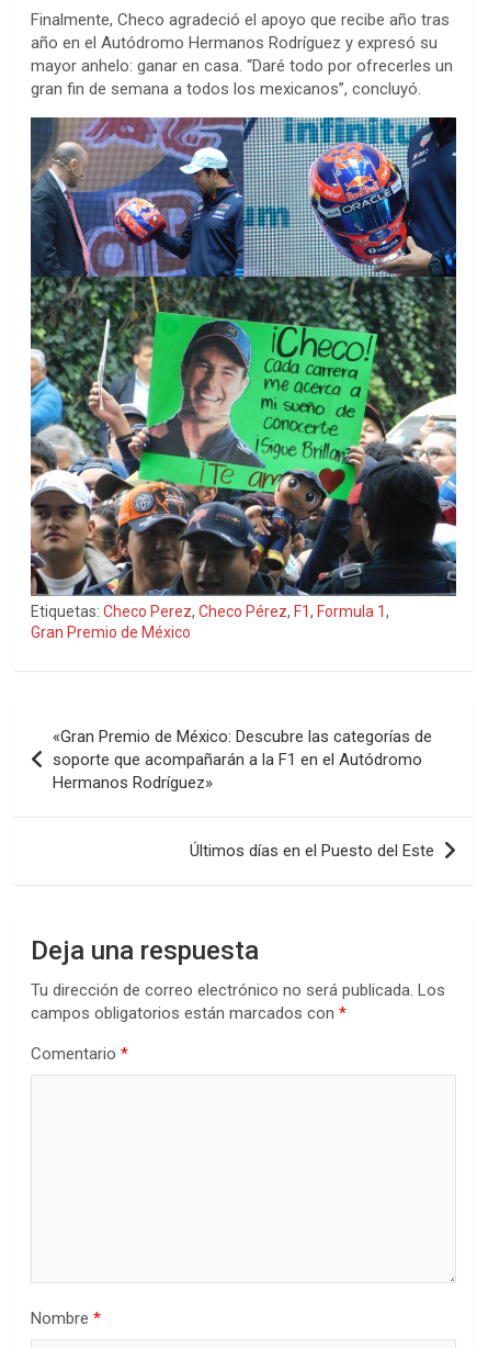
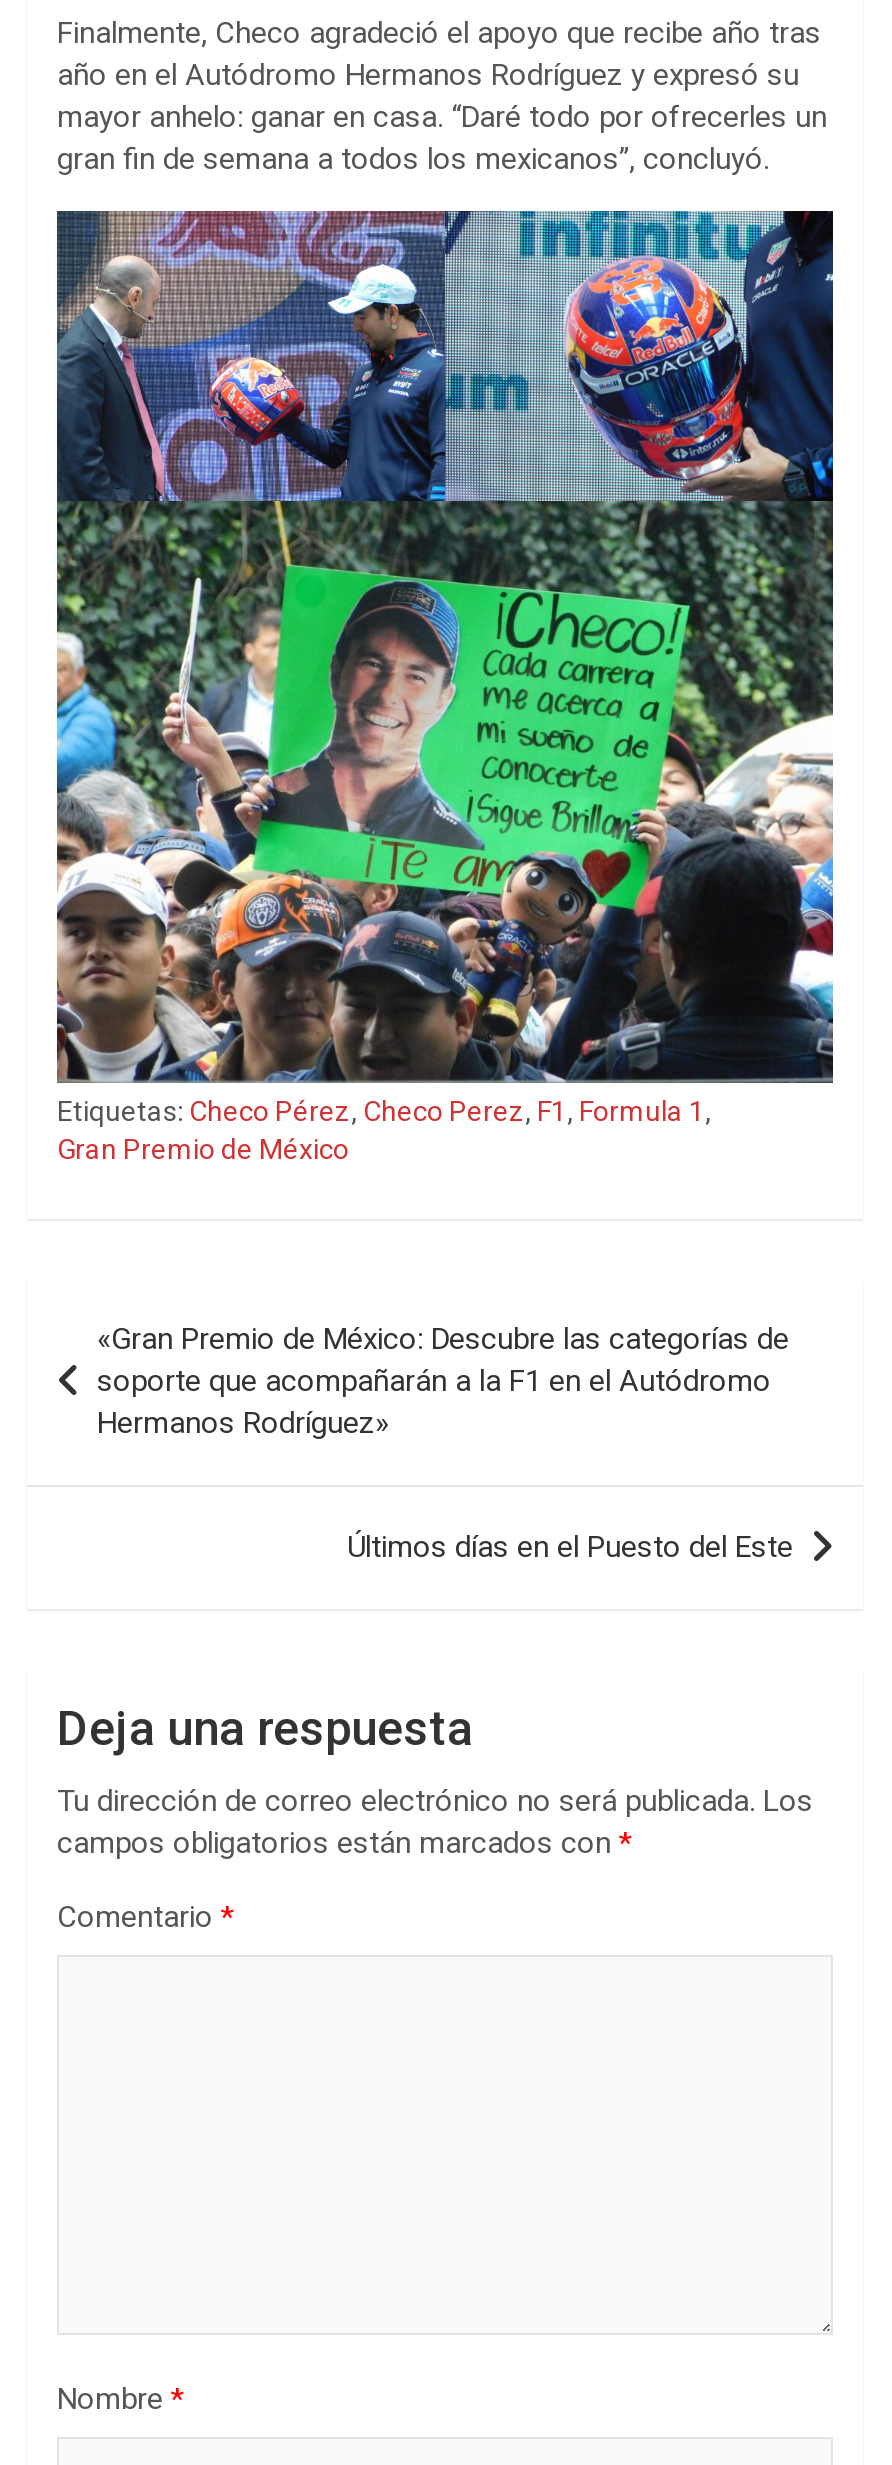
- Etiquetas: Checo Perez, Checo Pérez, F1, Formula 1,
+ Etiquetas: Checo Pérez, Checo Perez, F1, Formula 1,
